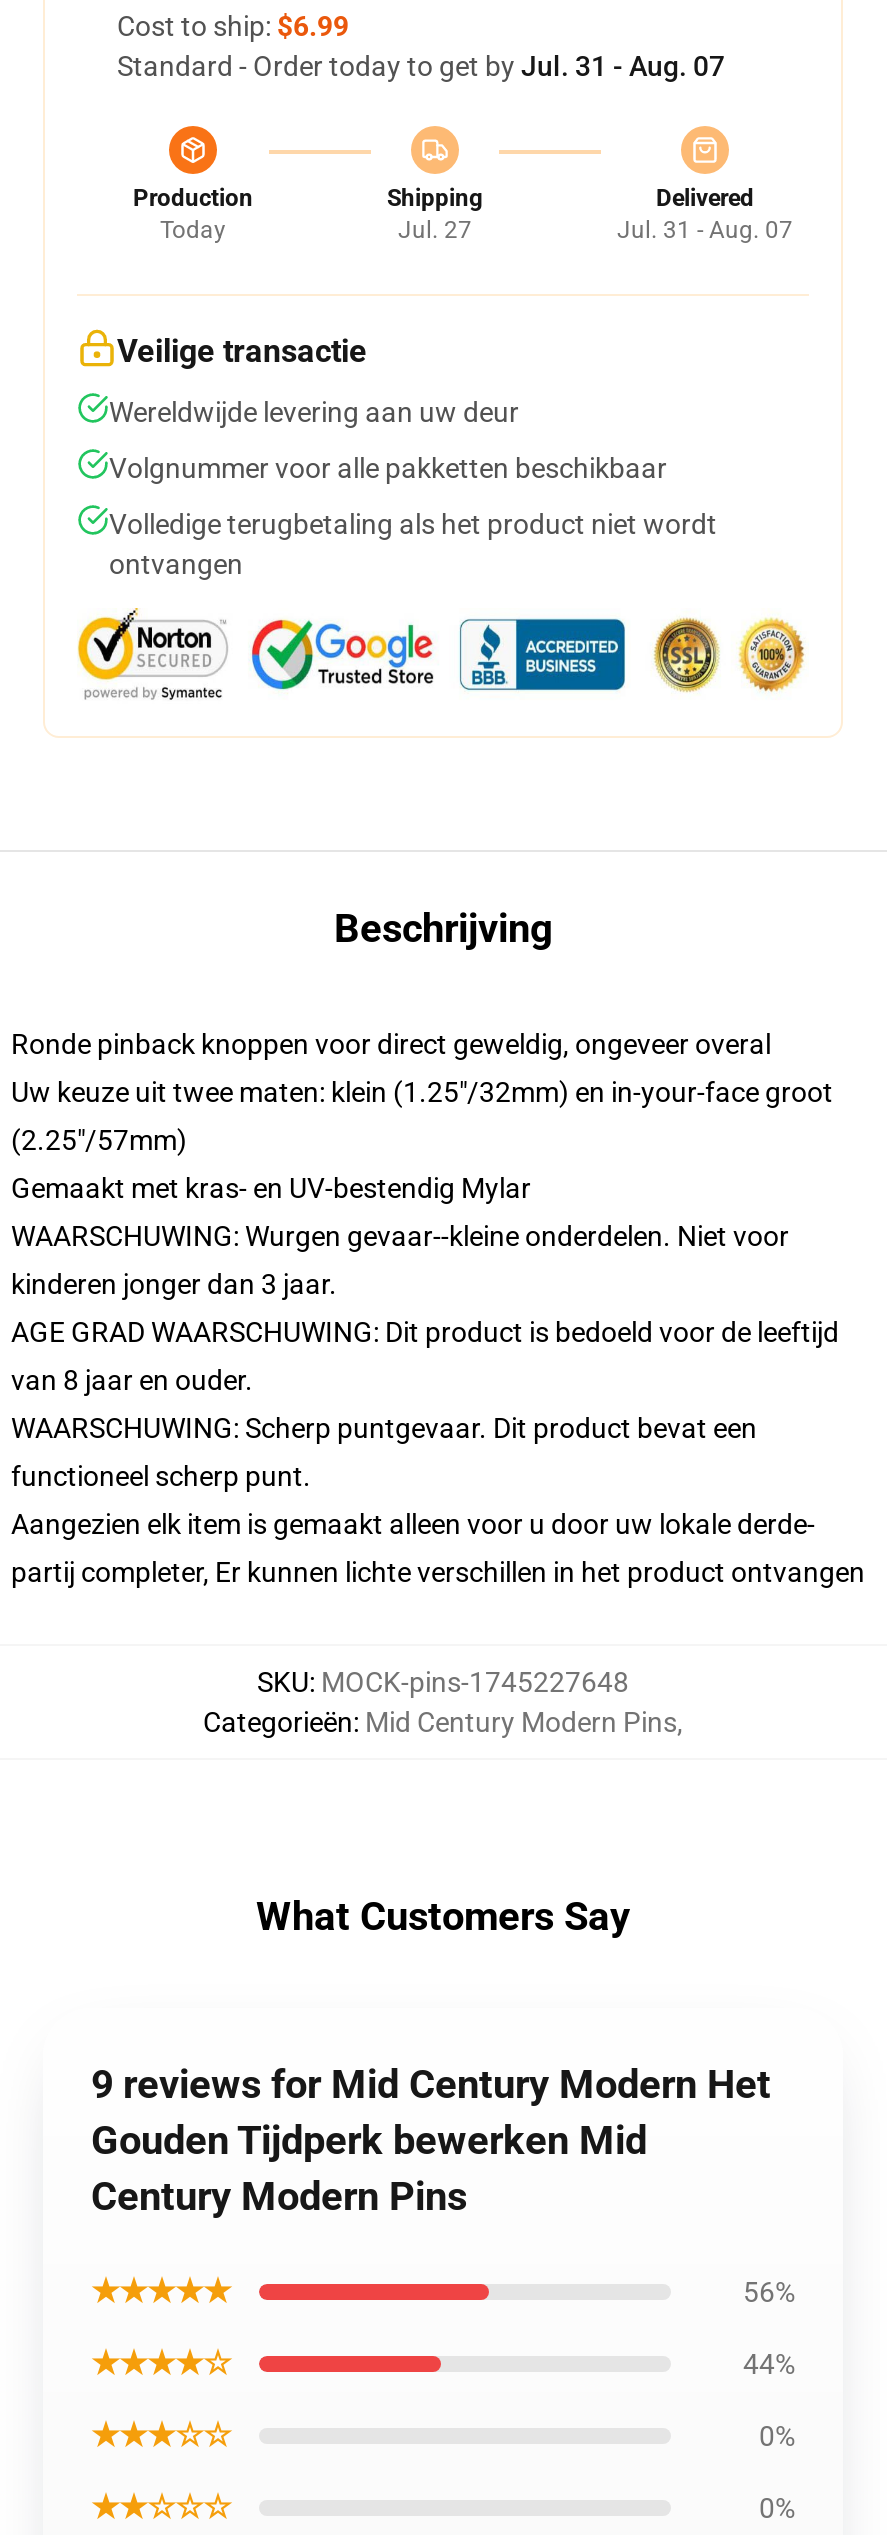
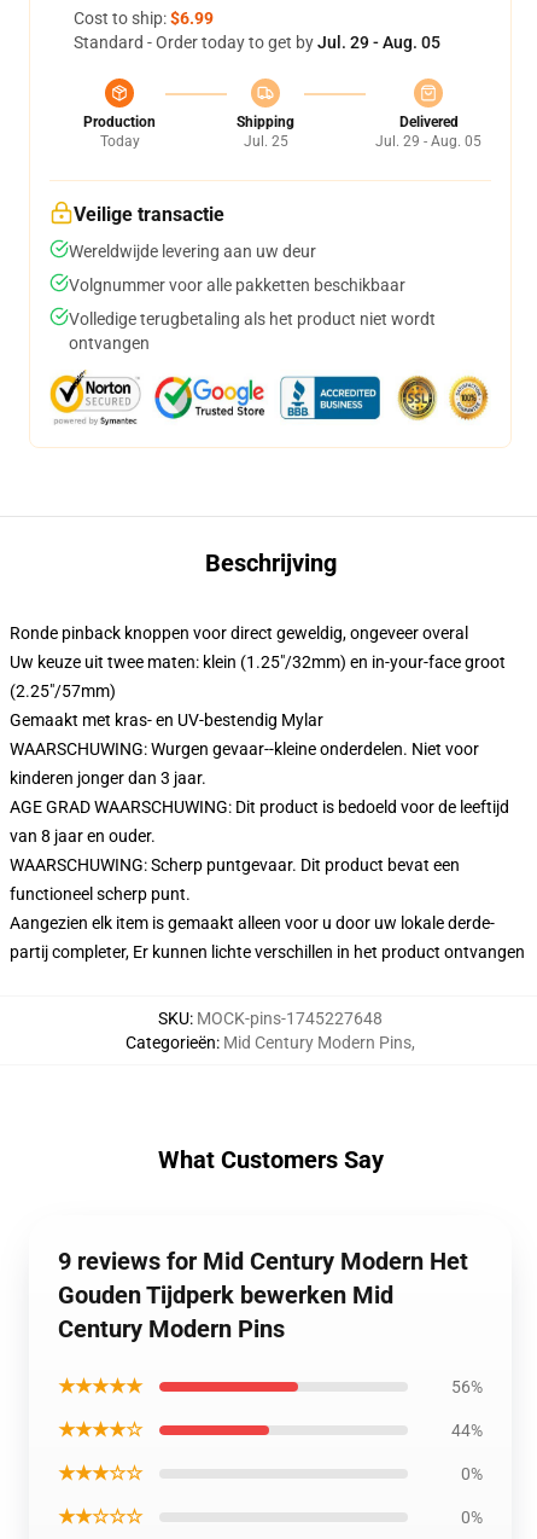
- Standard - Order today to get by Jul. 31 - Aug. 07
+ Standard - Order today to get by Jul. 29 - Aug. 05

- Jul. 27
+ Jul. 25

- Jul. 31 - Aug. 07
+ Jul. 29 - Aug. 05
